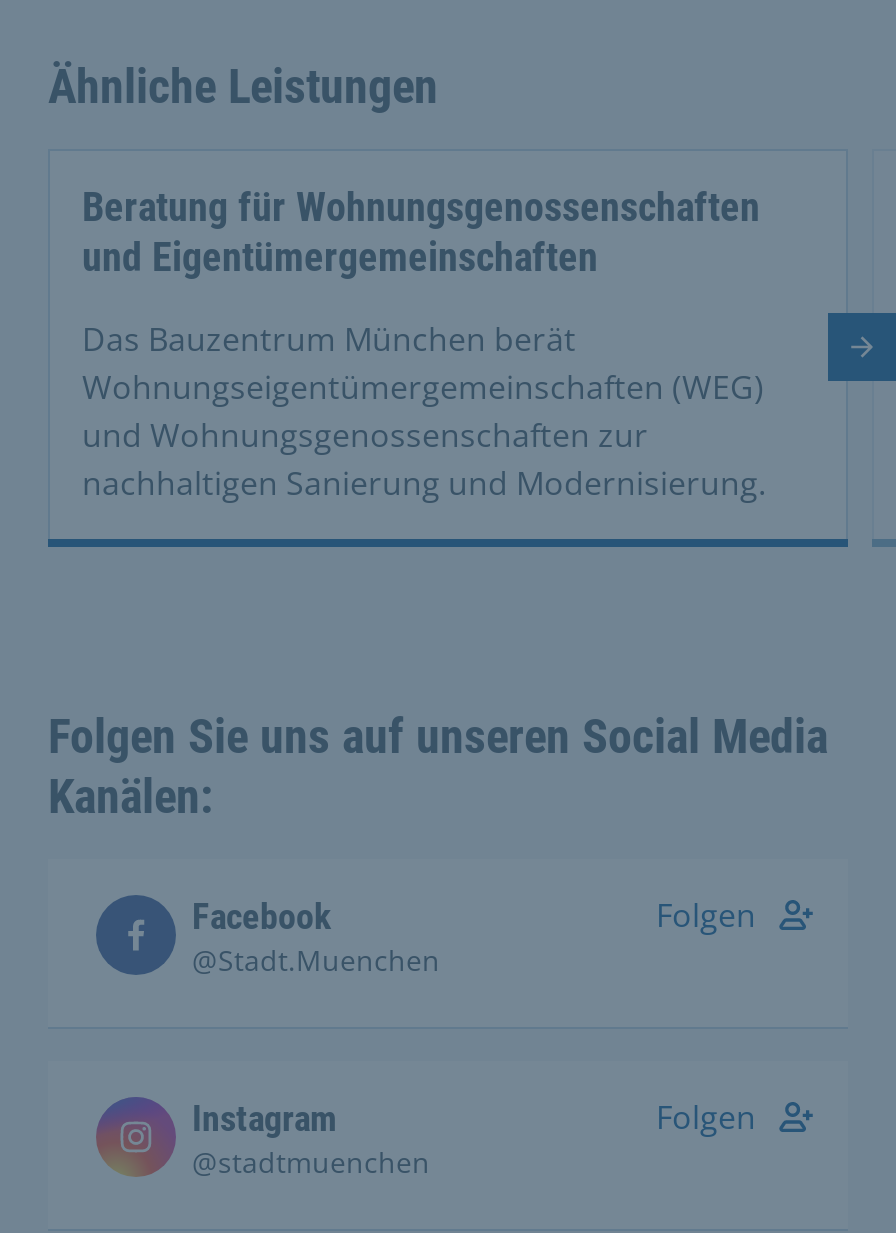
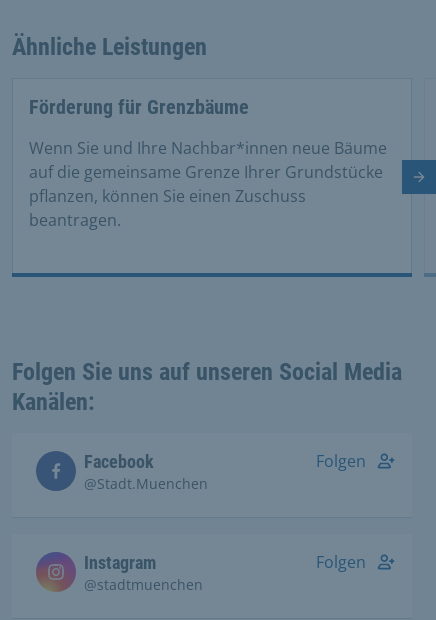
- Beratung für Wohnungsgenossenschaften
- und Eigentümergemeinschaften
+ Förderung für Grenzbäume

- Das Bauzentrum München berät
- Wohnungseigentümergemeinschaften (WEG)
- und Wohnungsgenossenschaften zur
- nachhaltigen Sanierung und Modernisierung.
+ Wenn Sie und Ihre Nachbar*innen neue Bäume
+ auf die gemeinsame Grenze Ihrer Grundstücke
+ pflanzen, können Sie einen Zuschuss
+ beantragen.
